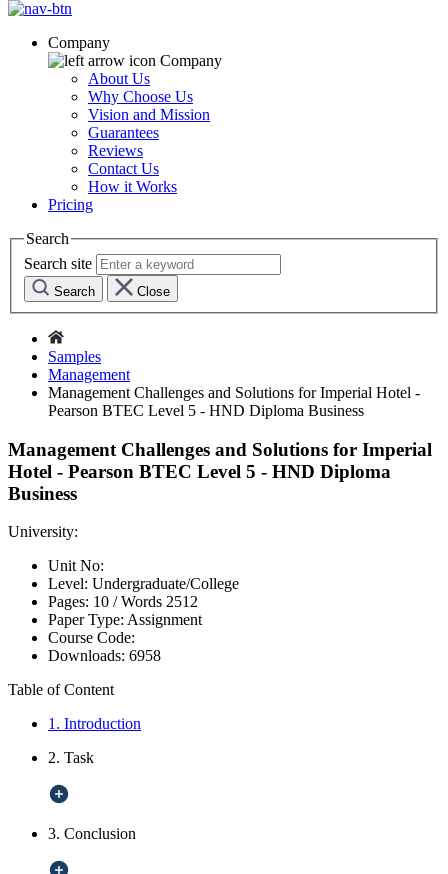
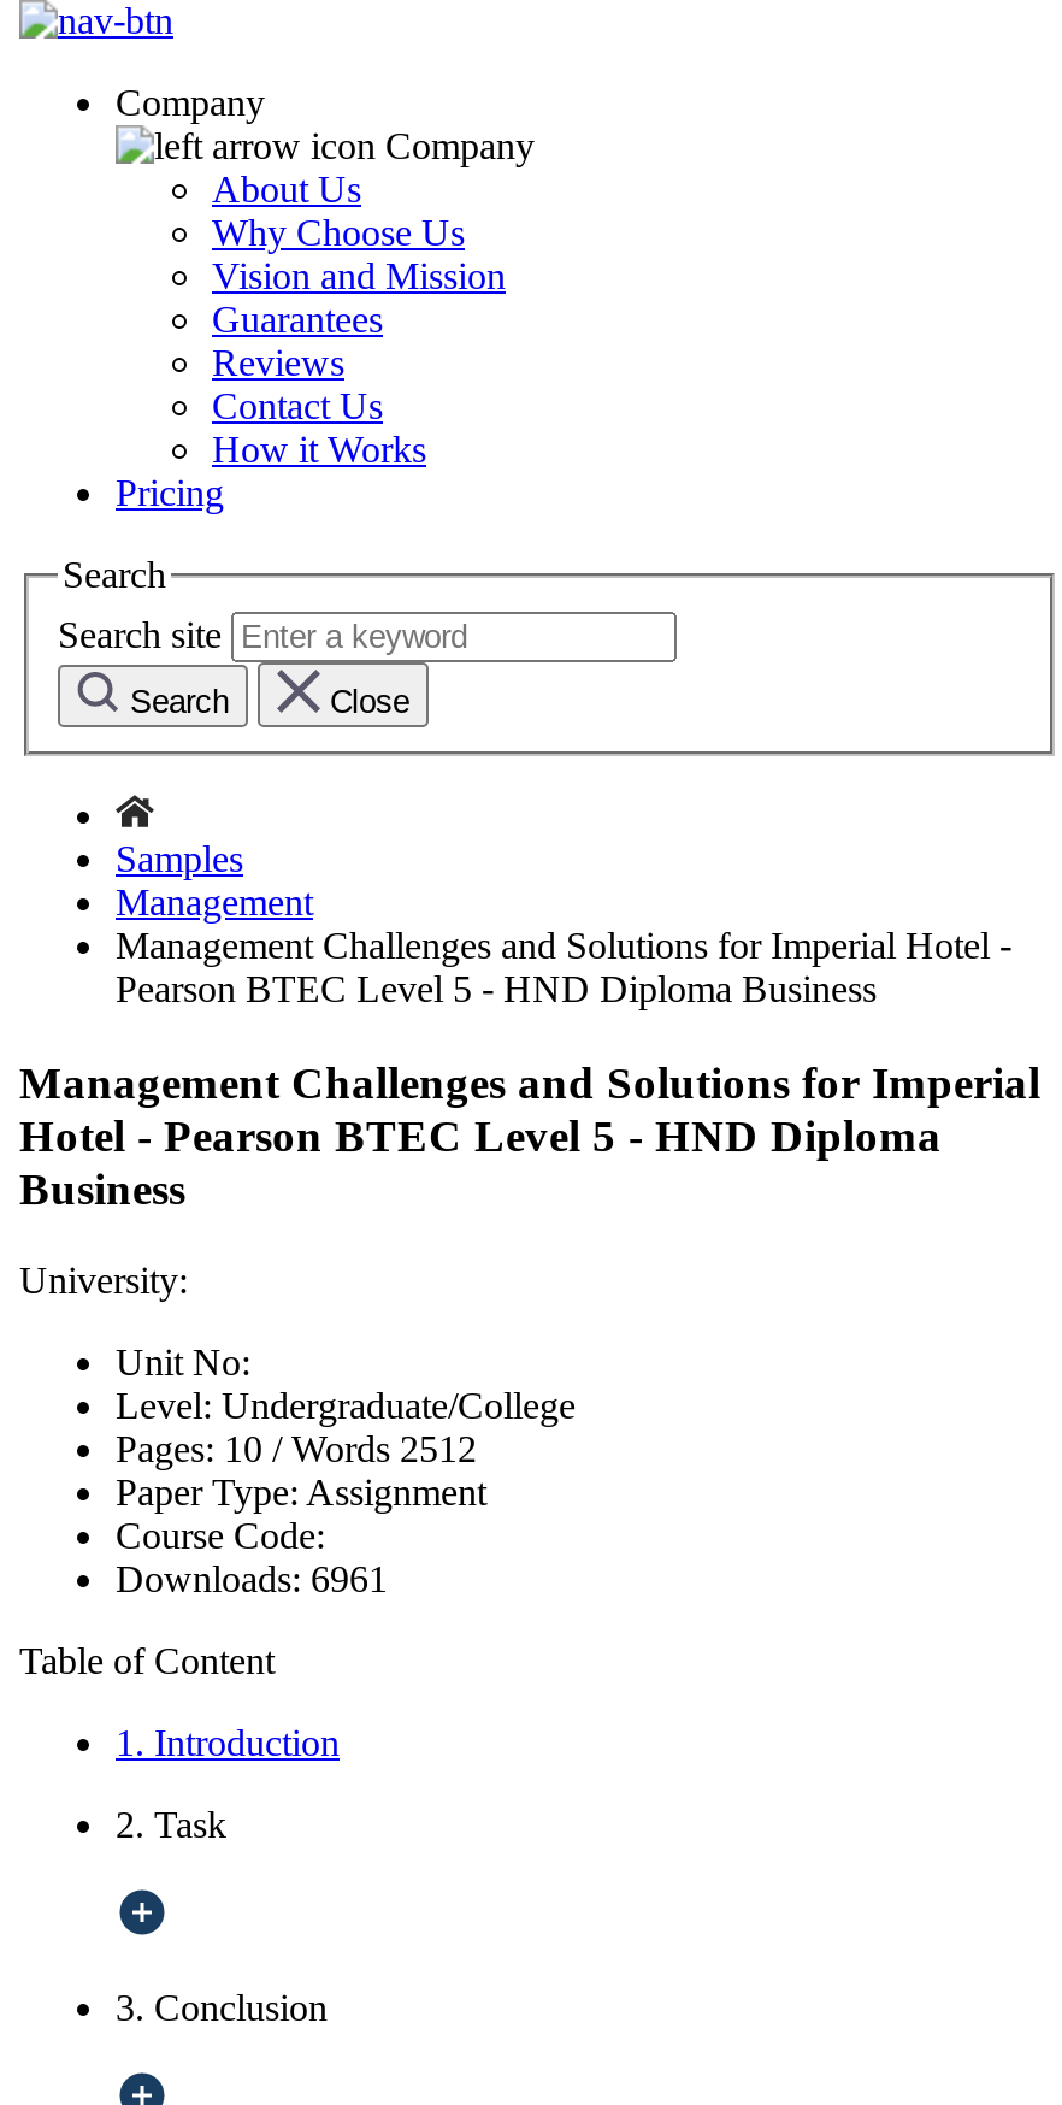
- Downloads: 6958
+ Downloads: 6961
